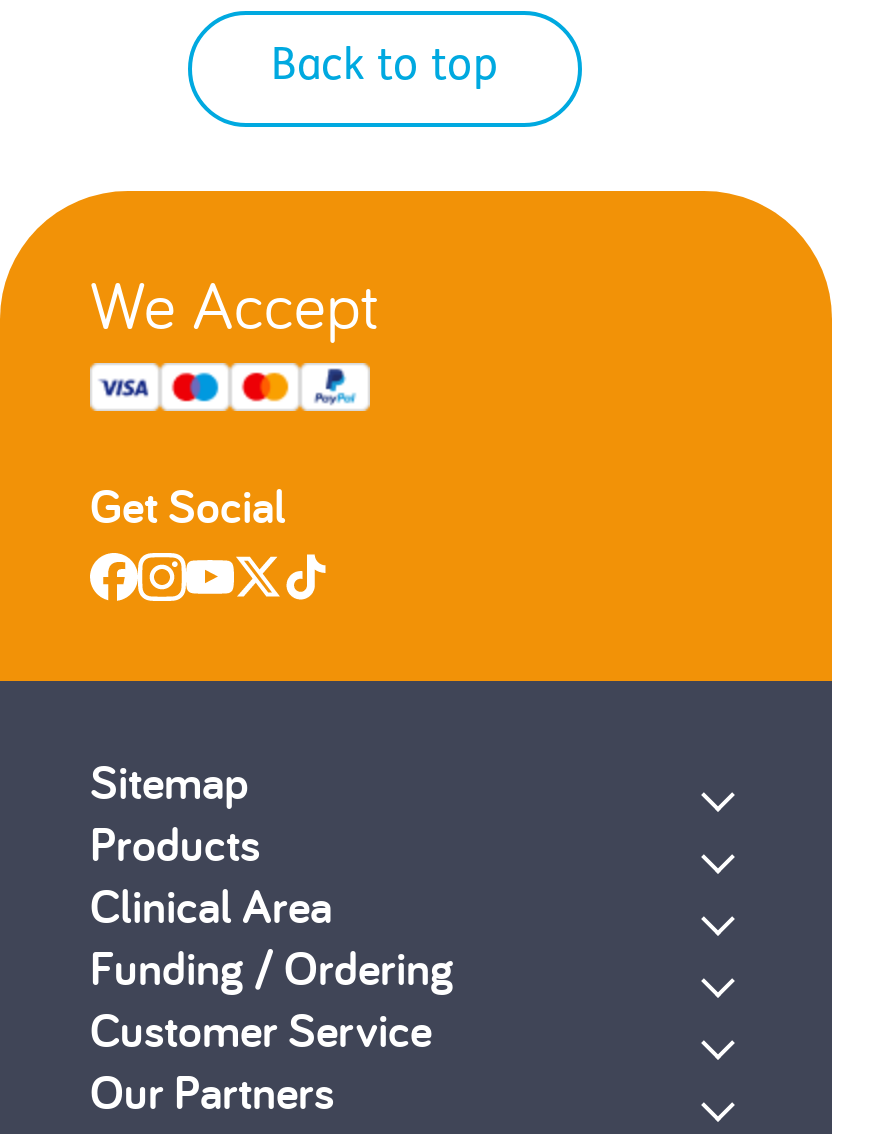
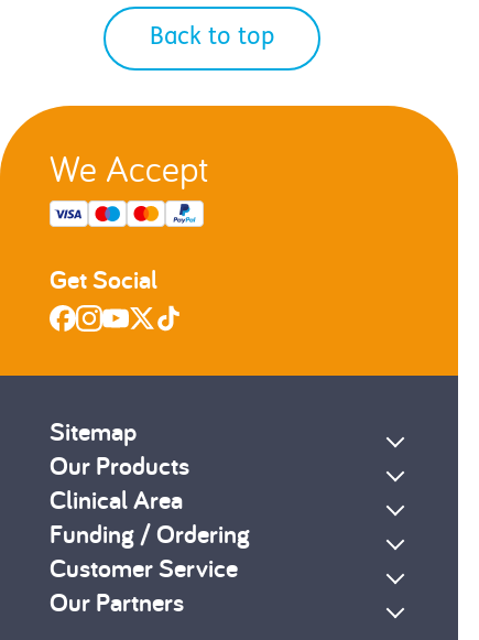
- Products
+ Our Products
